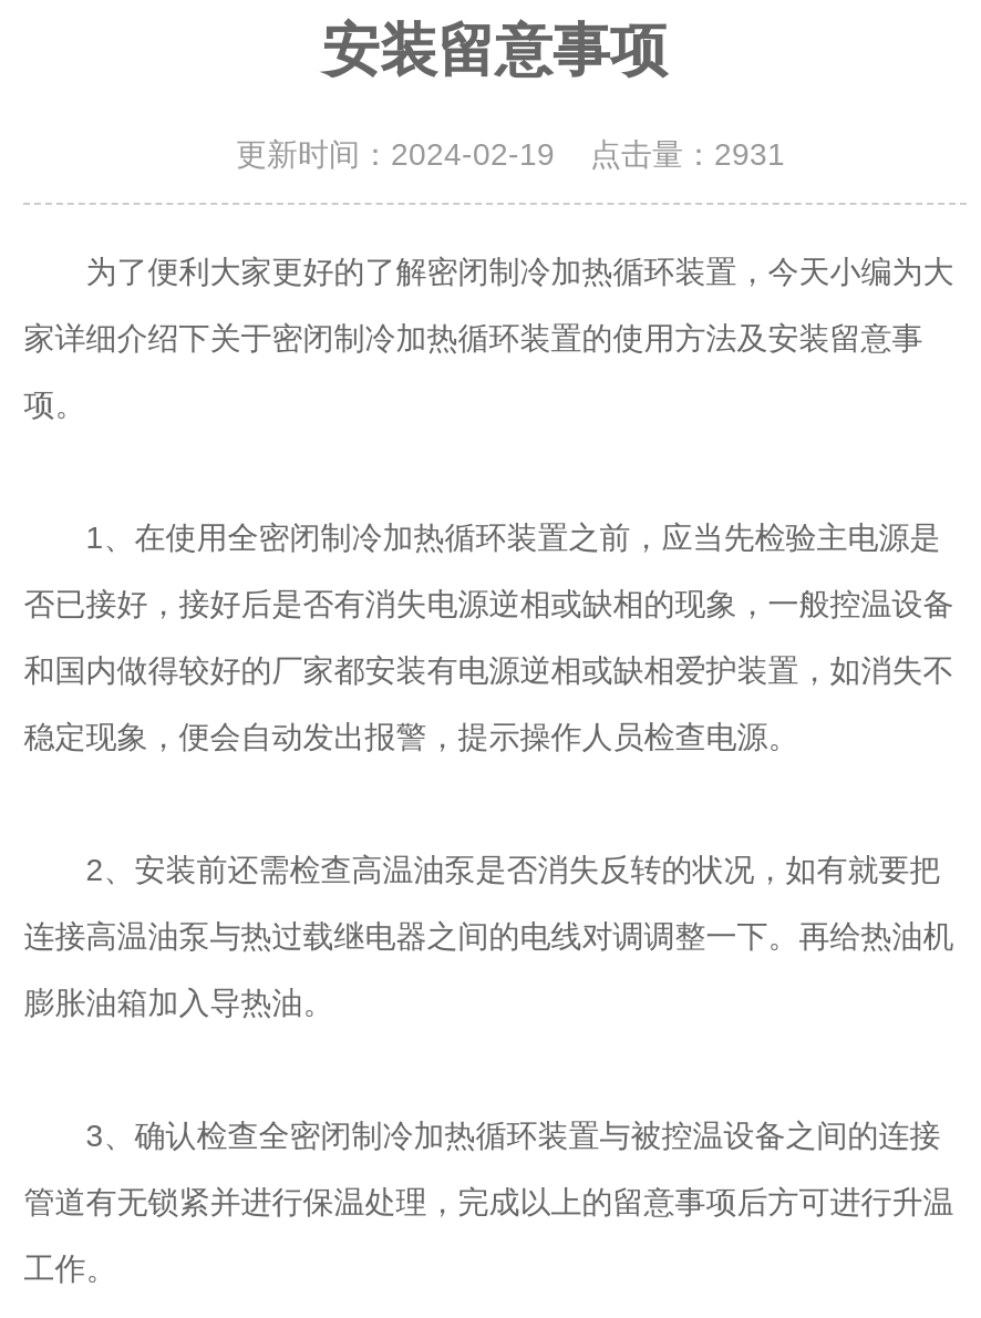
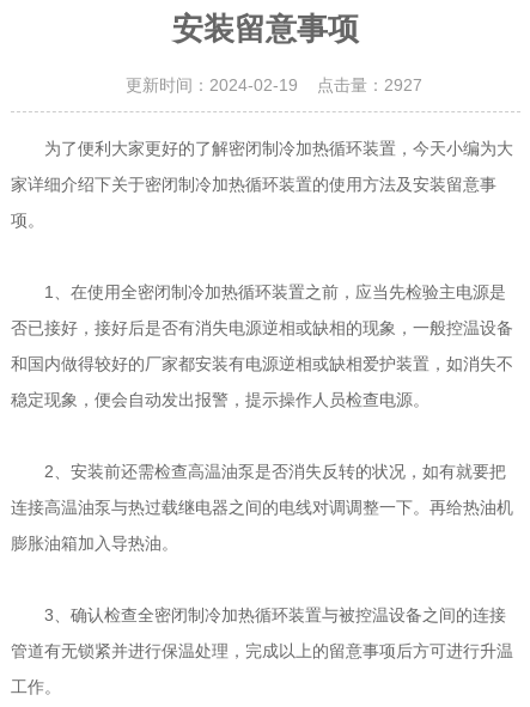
- 更新时间：2024-02-19 点击量：2931
+ 更新时间：2024-02-19 点击量：2927
